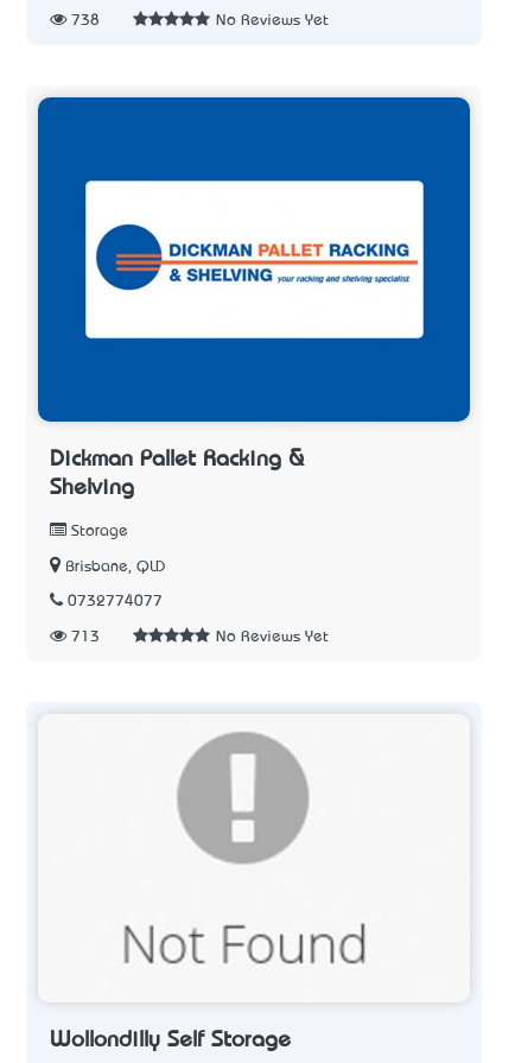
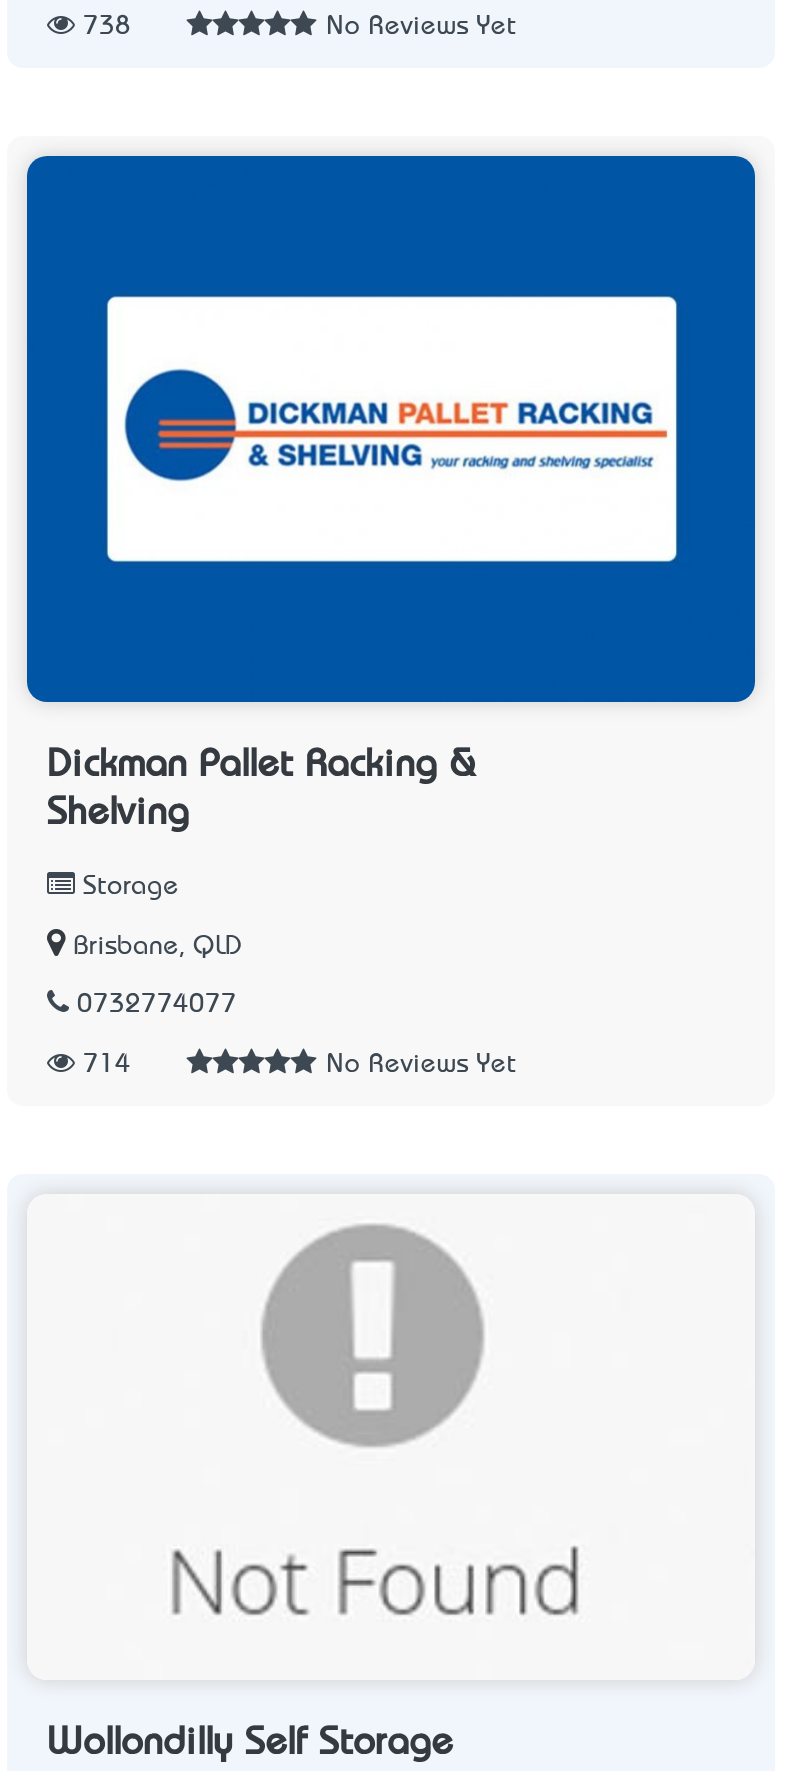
- 713
+ 714
